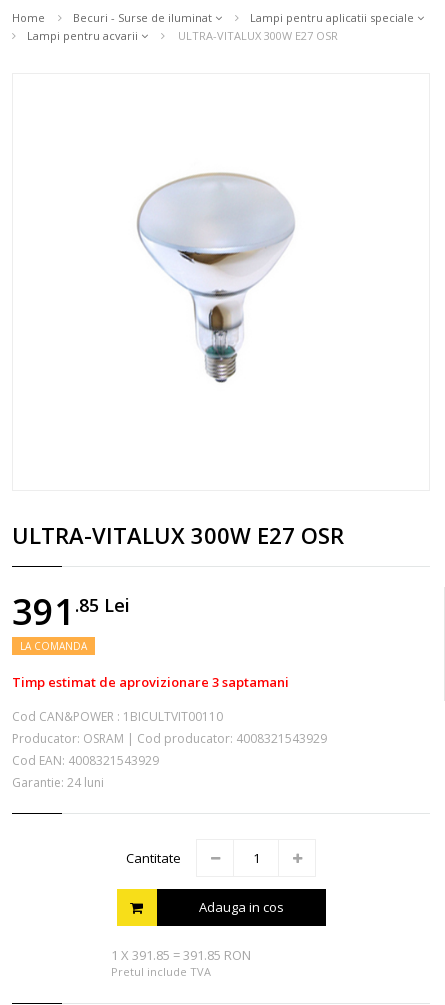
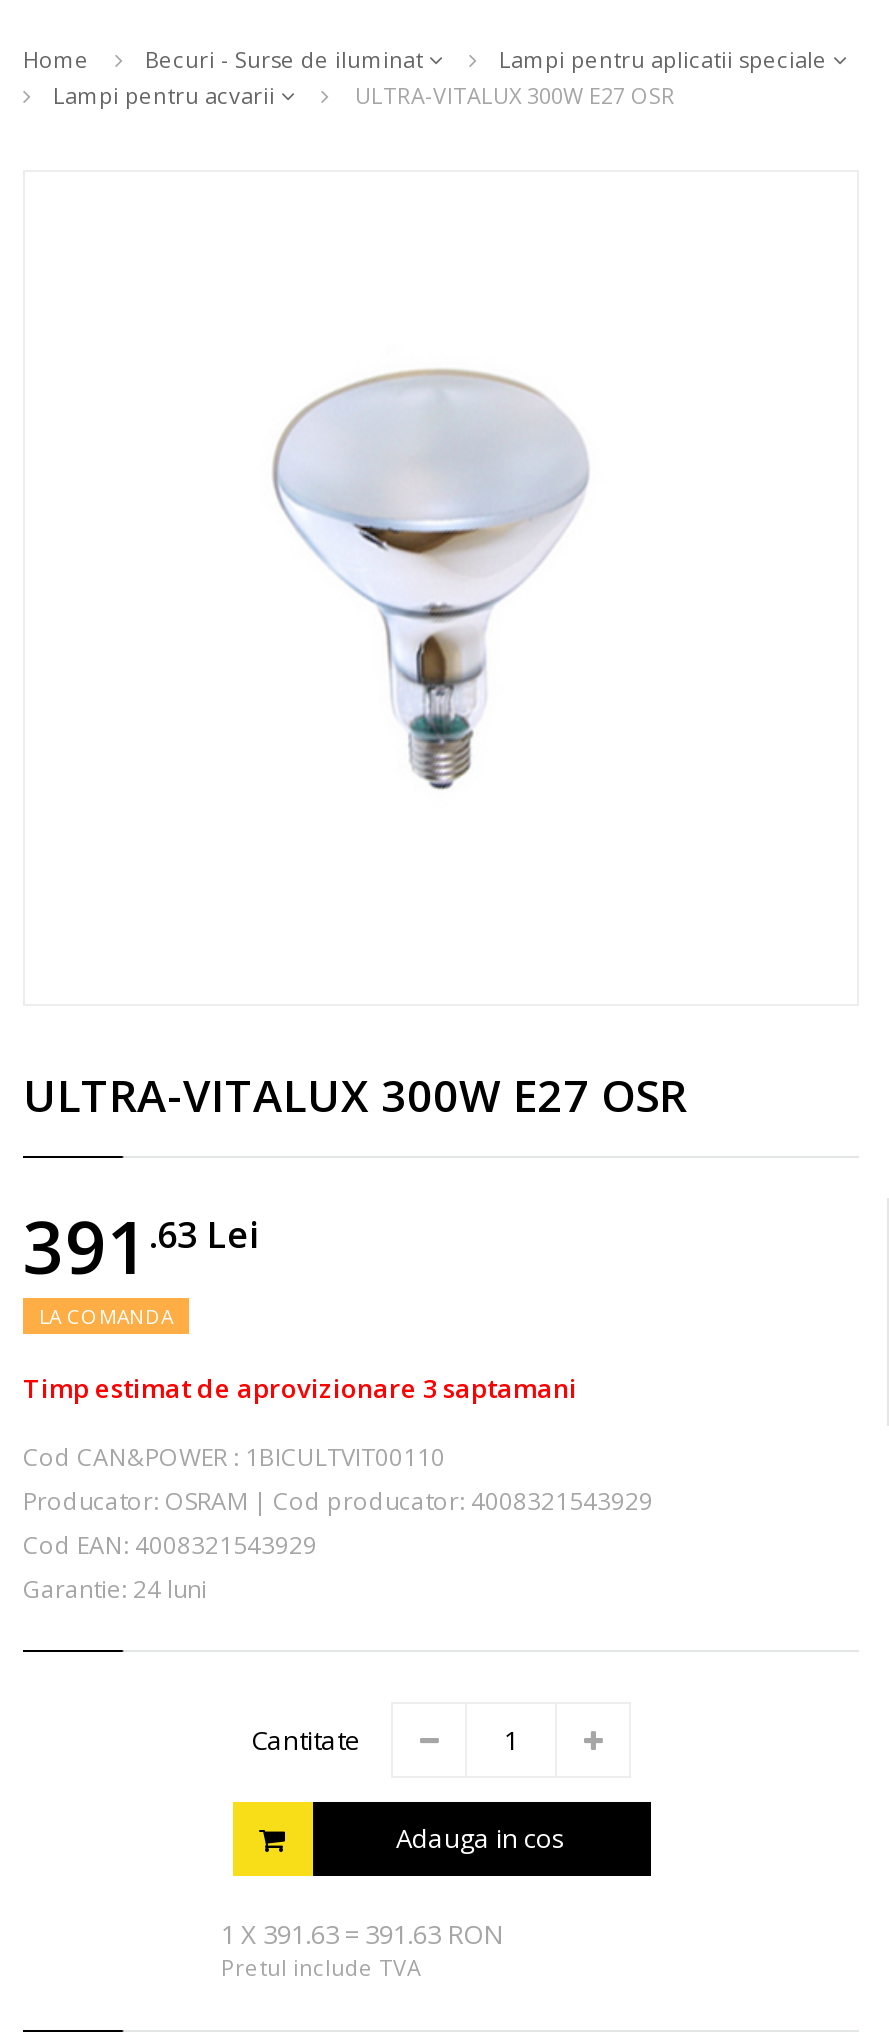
- 391.85Lei
+ 391.63Lei

- 1 X 391.85 = 391.85 RON
+ 1 X 391.63 = 391.63 RON
